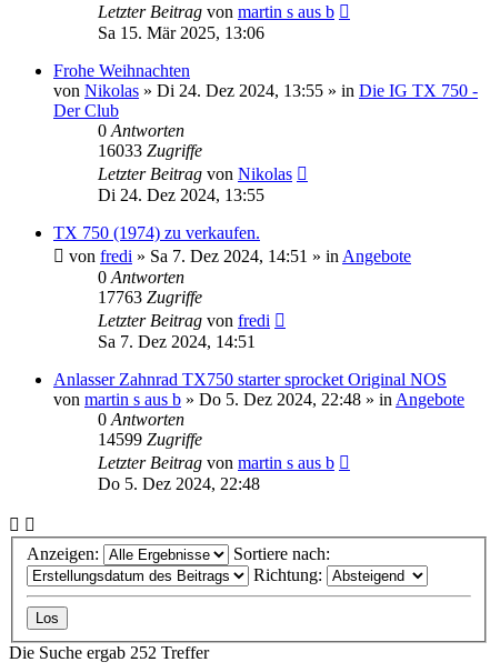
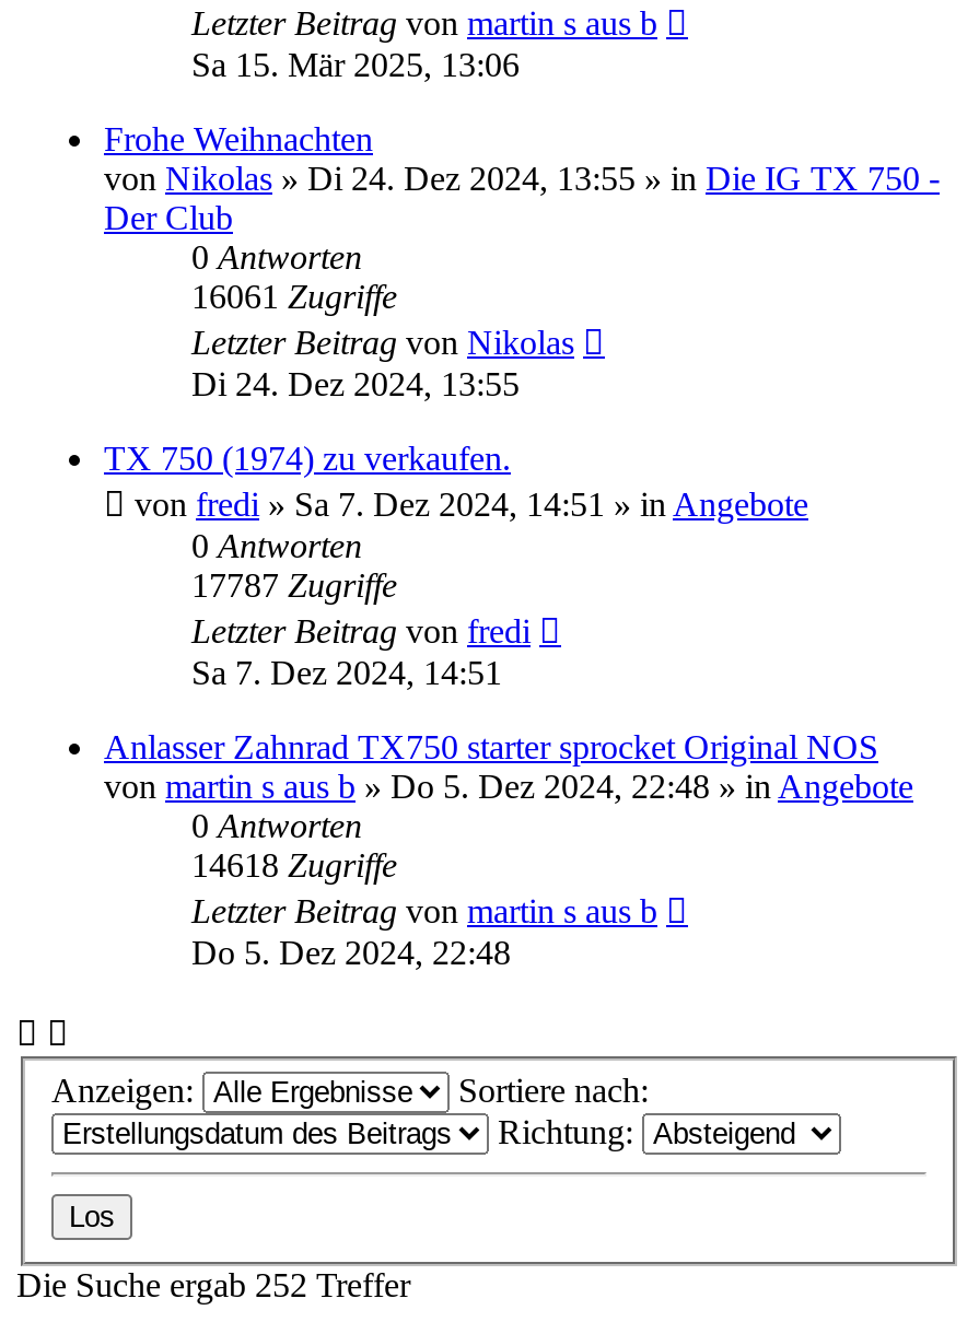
- 16033 Zugriffe
+ 16061 Zugriffe

- 17763 Zugriffe
+ 17787 Zugriffe

- 14599 Zugriffe
+ 14618 Zugriffe
